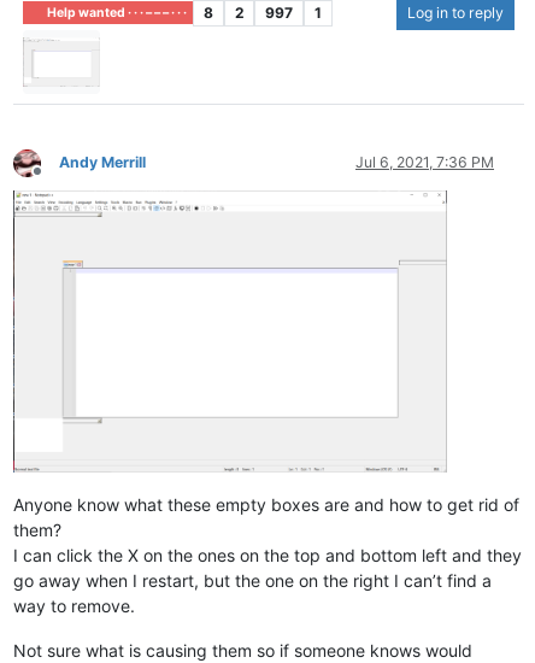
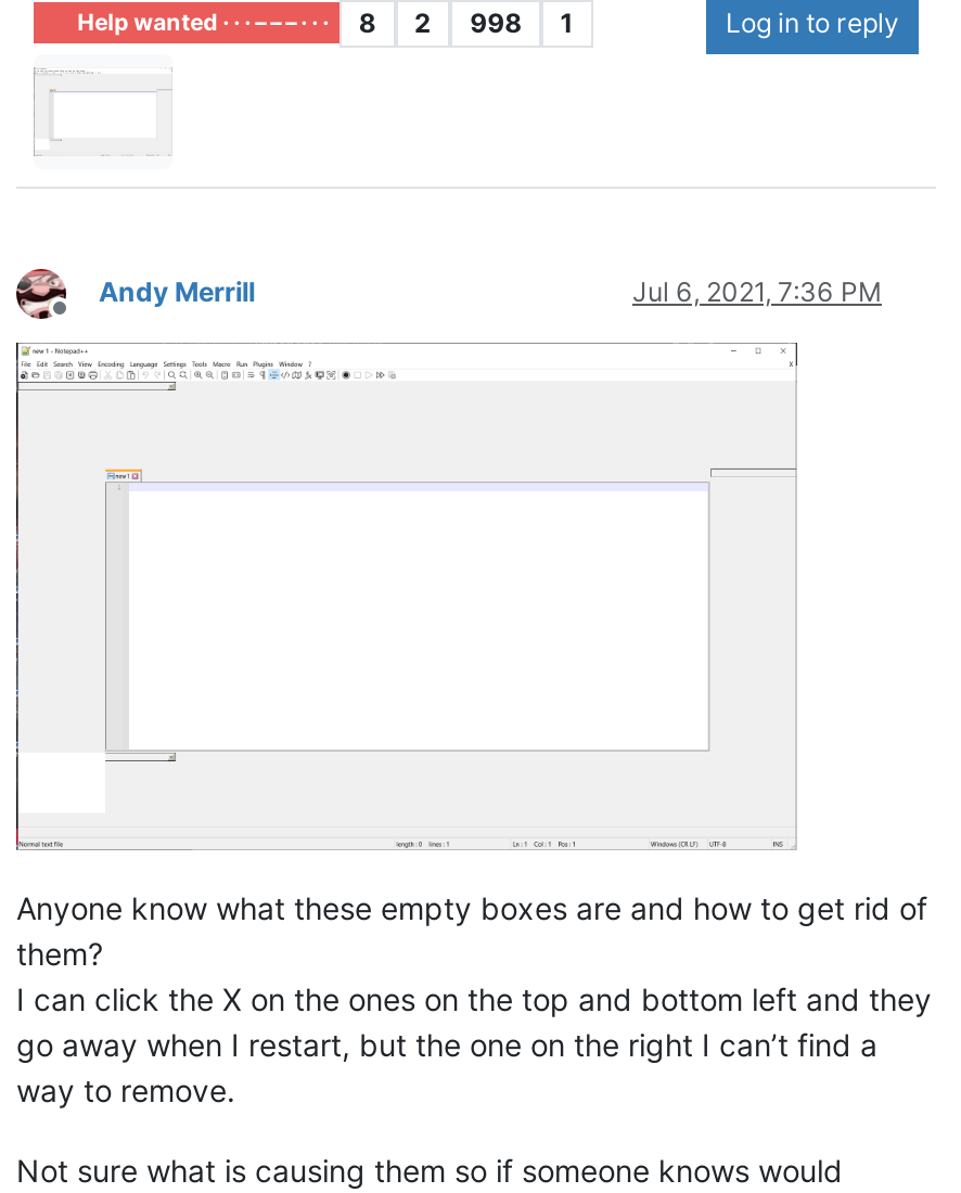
- Help wanted · · · – – – · · · 8 2 997 1
+ Help wanted · · · – – – · · · 8 2 998 1
